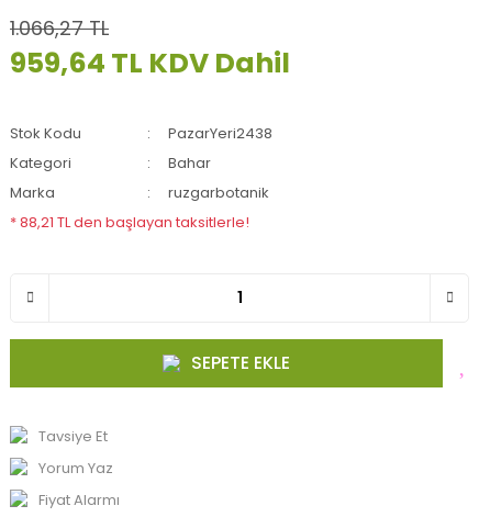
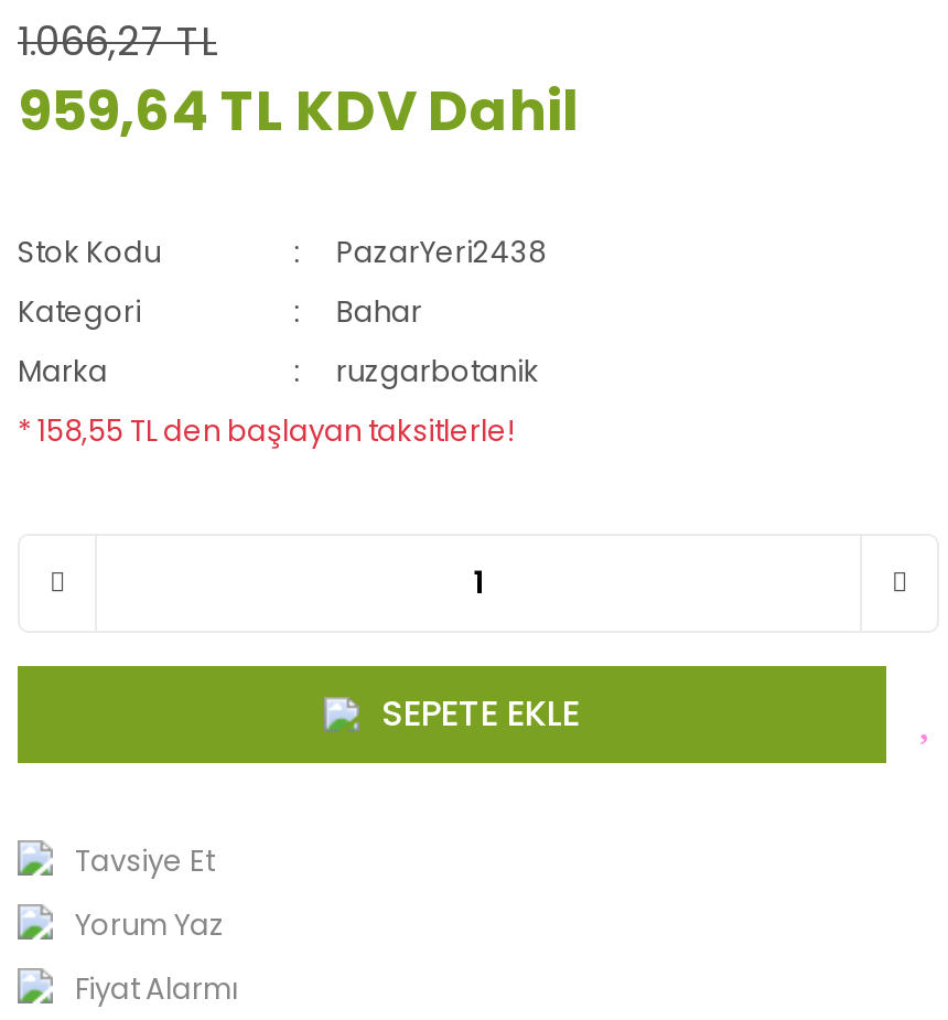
- * 88,21 TL den başlayan taksitlerle!
+ * 158,55 TL den başlayan taksitlerle!
